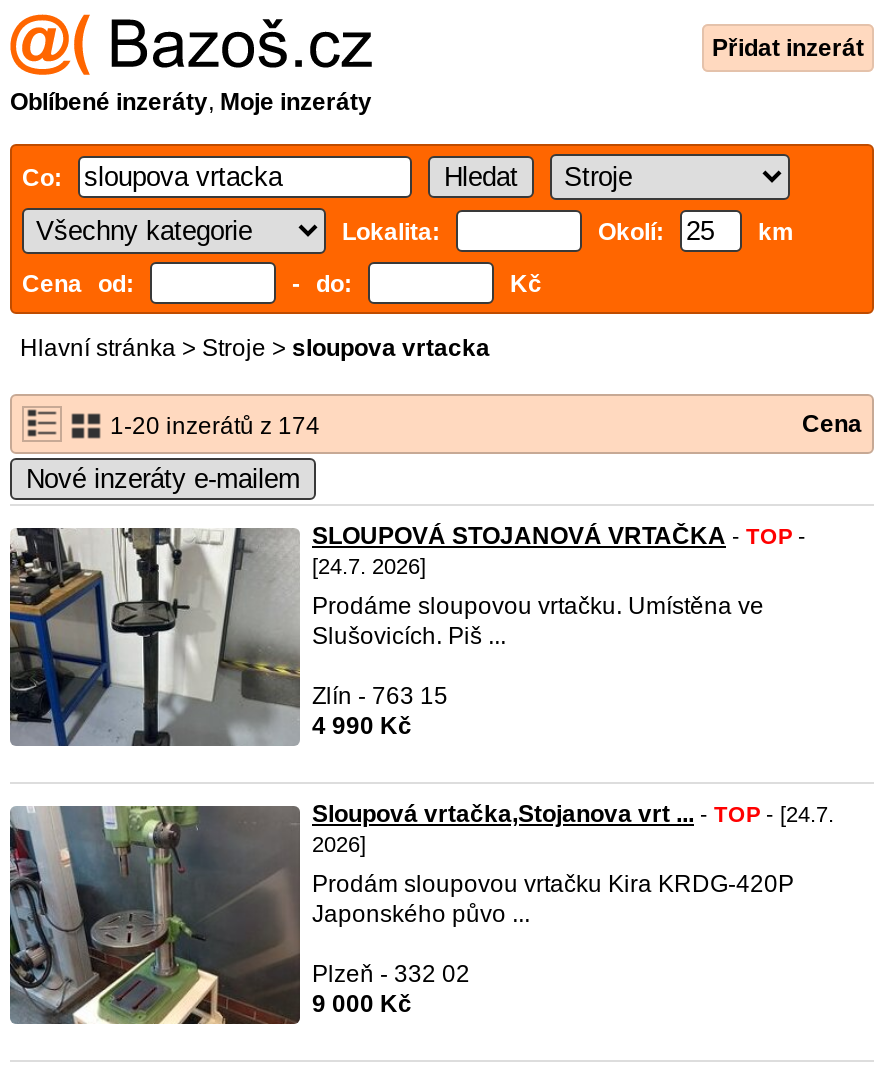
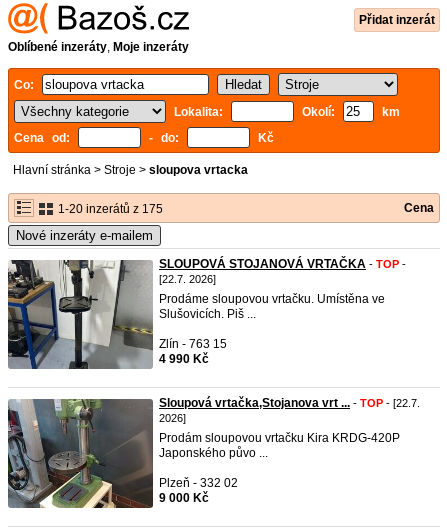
- 1-20 inzerátů z 174
+ 1-20 inzerátů z 175

- [24.7. 2026]
+ [22.7. 2026]

- Sloupová vrtačka,Stojanova vrt ... - TOP - [24.7.
+ Sloupová vrtačka,Stojanova vrt ... - TOP - [22.7.
